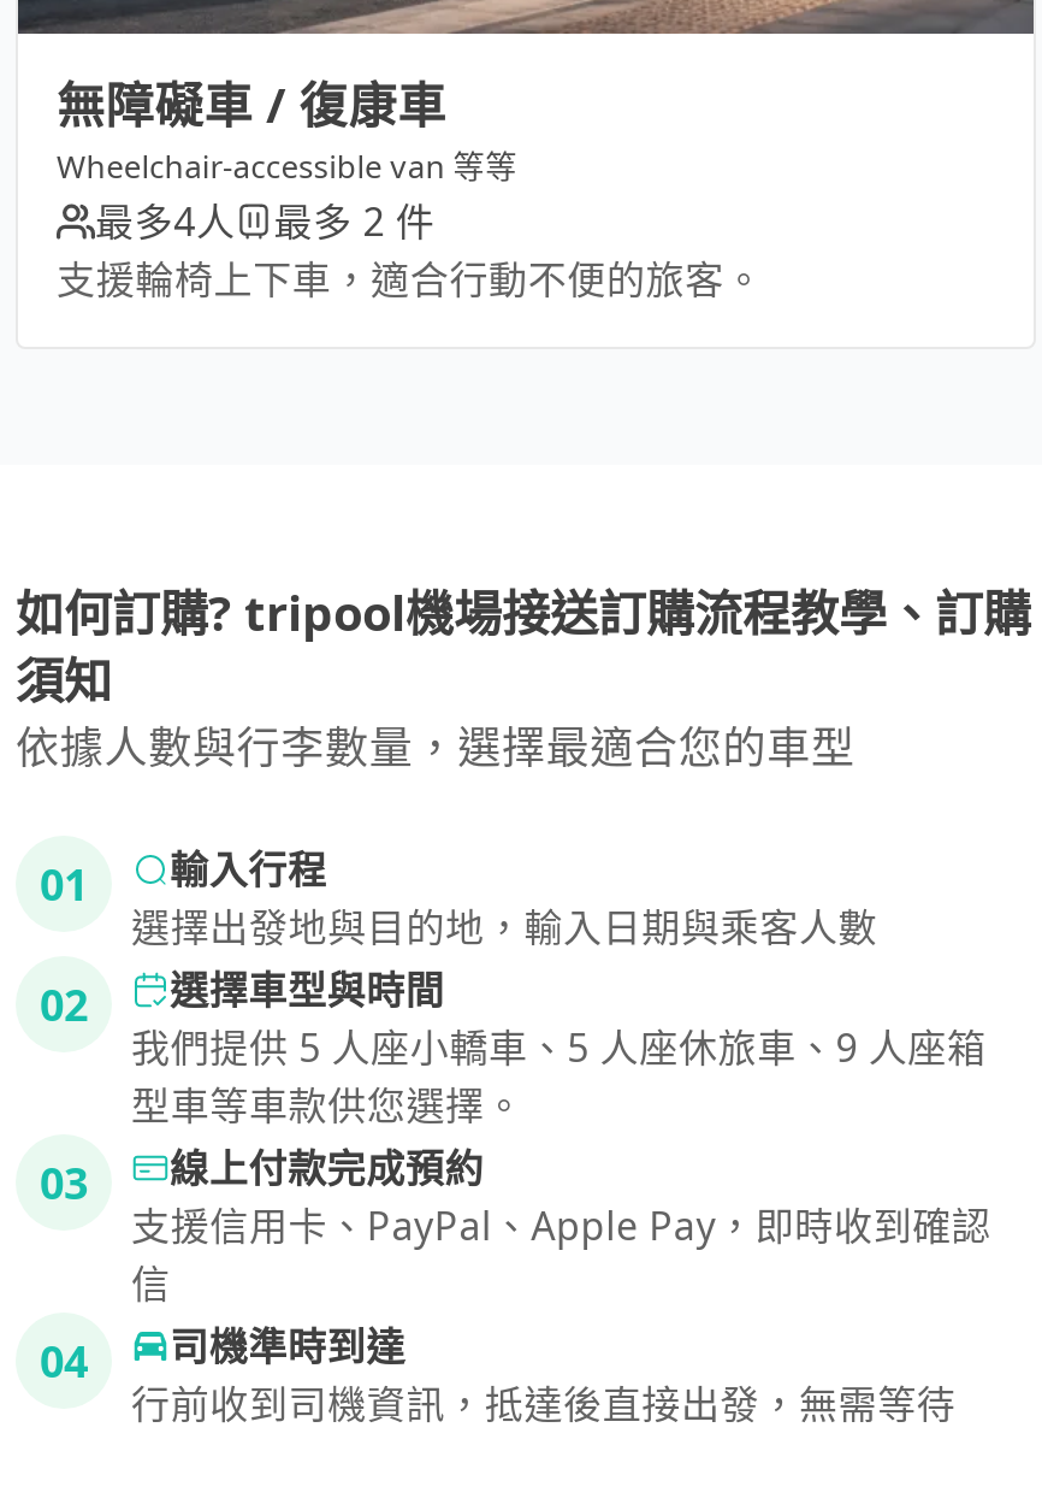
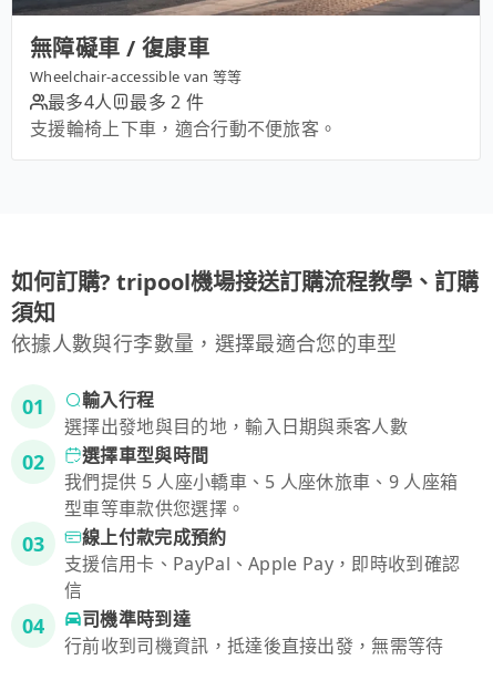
- 支援輪椅上下車，適合行動不便的旅客。
+ 支援輪椅上下車，適合行動不便旅客。
